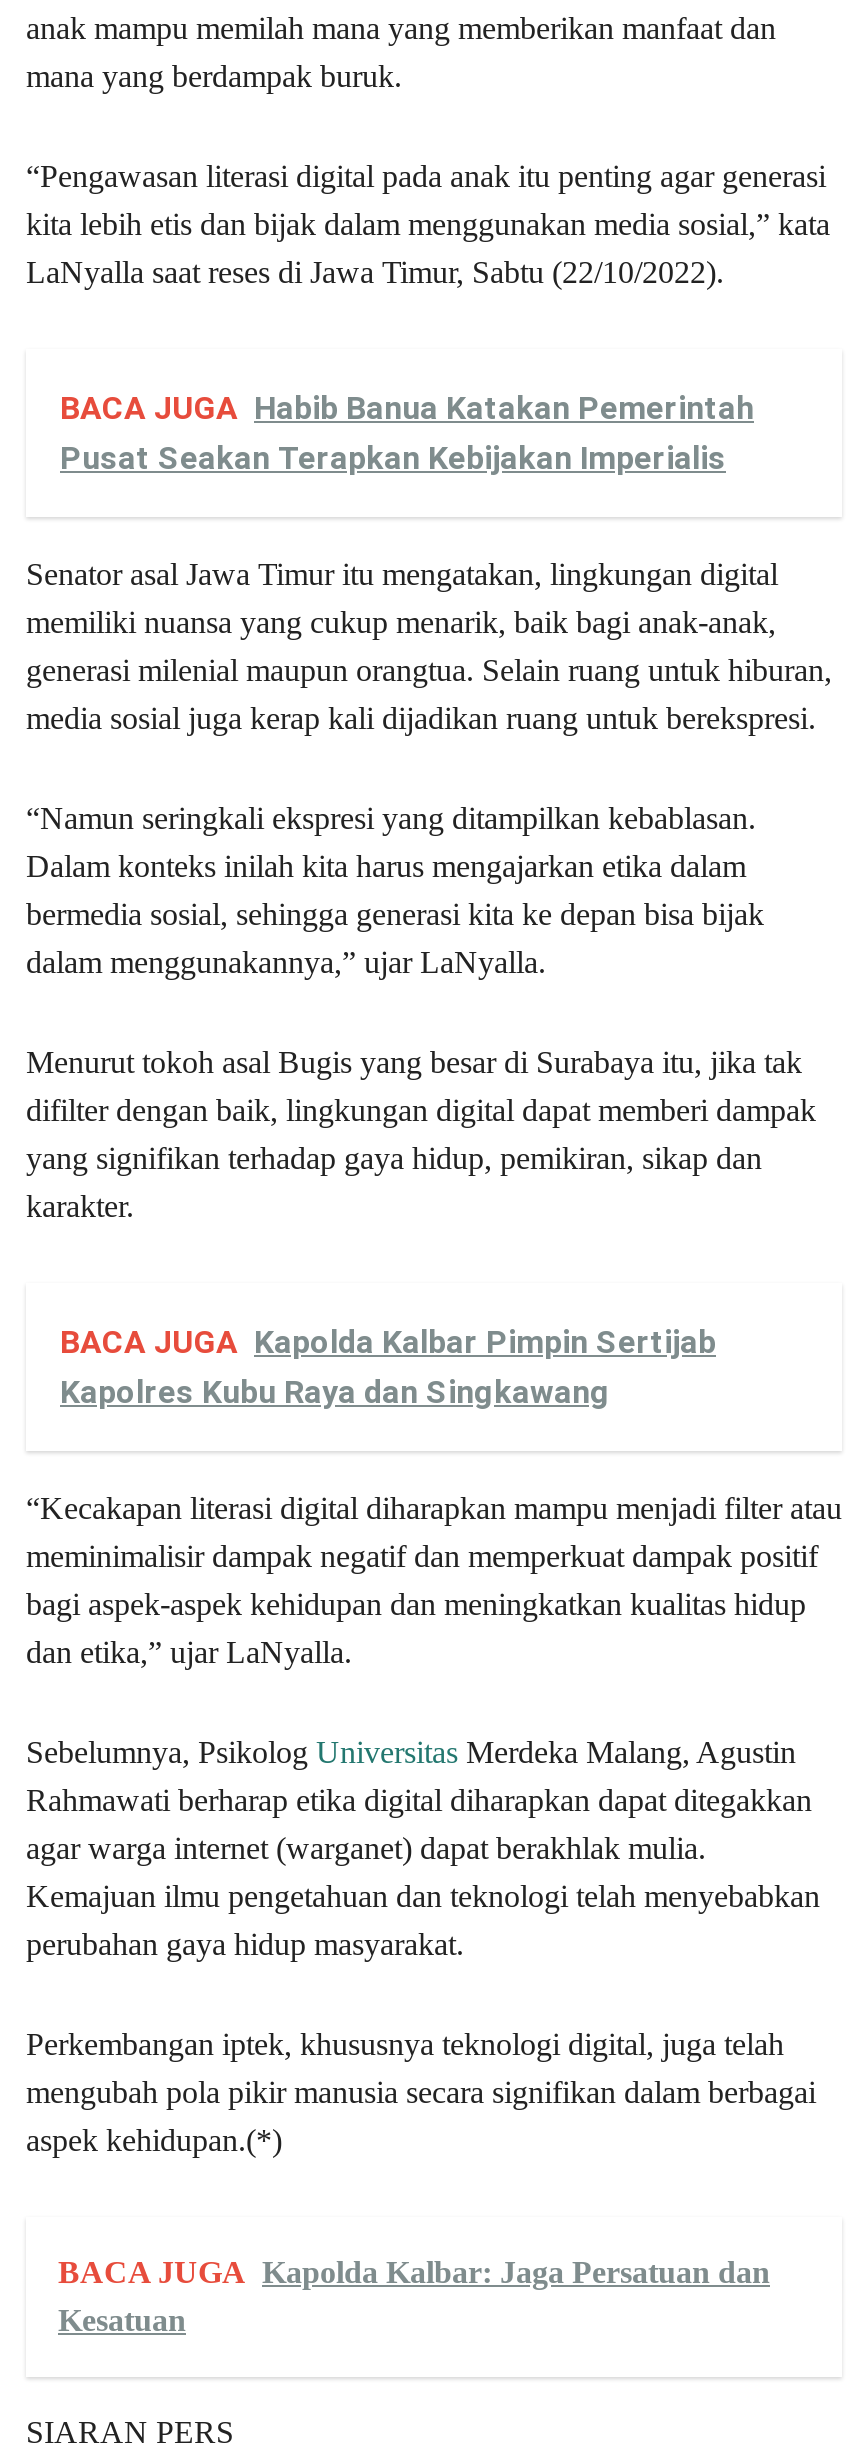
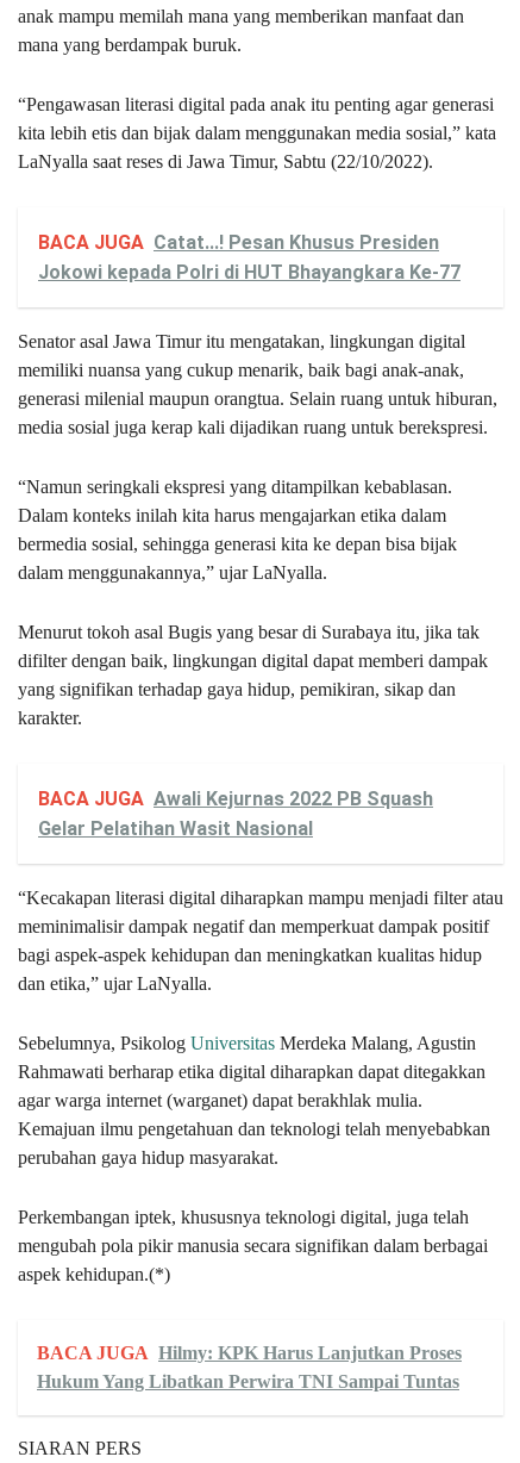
- BACA JUGA Habib Banua Katakan Pemerintah
- Pusat Seakan Terapkan Kebijakan Imperialis
+ BACA JUGA Catat...! Pesan Khusus Presiden
+ Jokowi kepada Polri di HUT Bhayangkara Ke-77

- BACA JUGA Kapolda Kalbar Pimpin Sertijab
- Kapolres Kubu Raya dan Singkawang
+ BACA JUGA Awali Kejurnas 2022 PB Squash
+ Gelar Pelatihan Wasit Nasional

- BACA JUGA Kapolda Kalbar: Jaga Persatuan dan
- Kesatuan
+ BACA JUGA Hilmy: KPK Harus Lanjutkan Proses
+ Hukum Yang Libatkan Perwira TNI Sampai Tuntas
